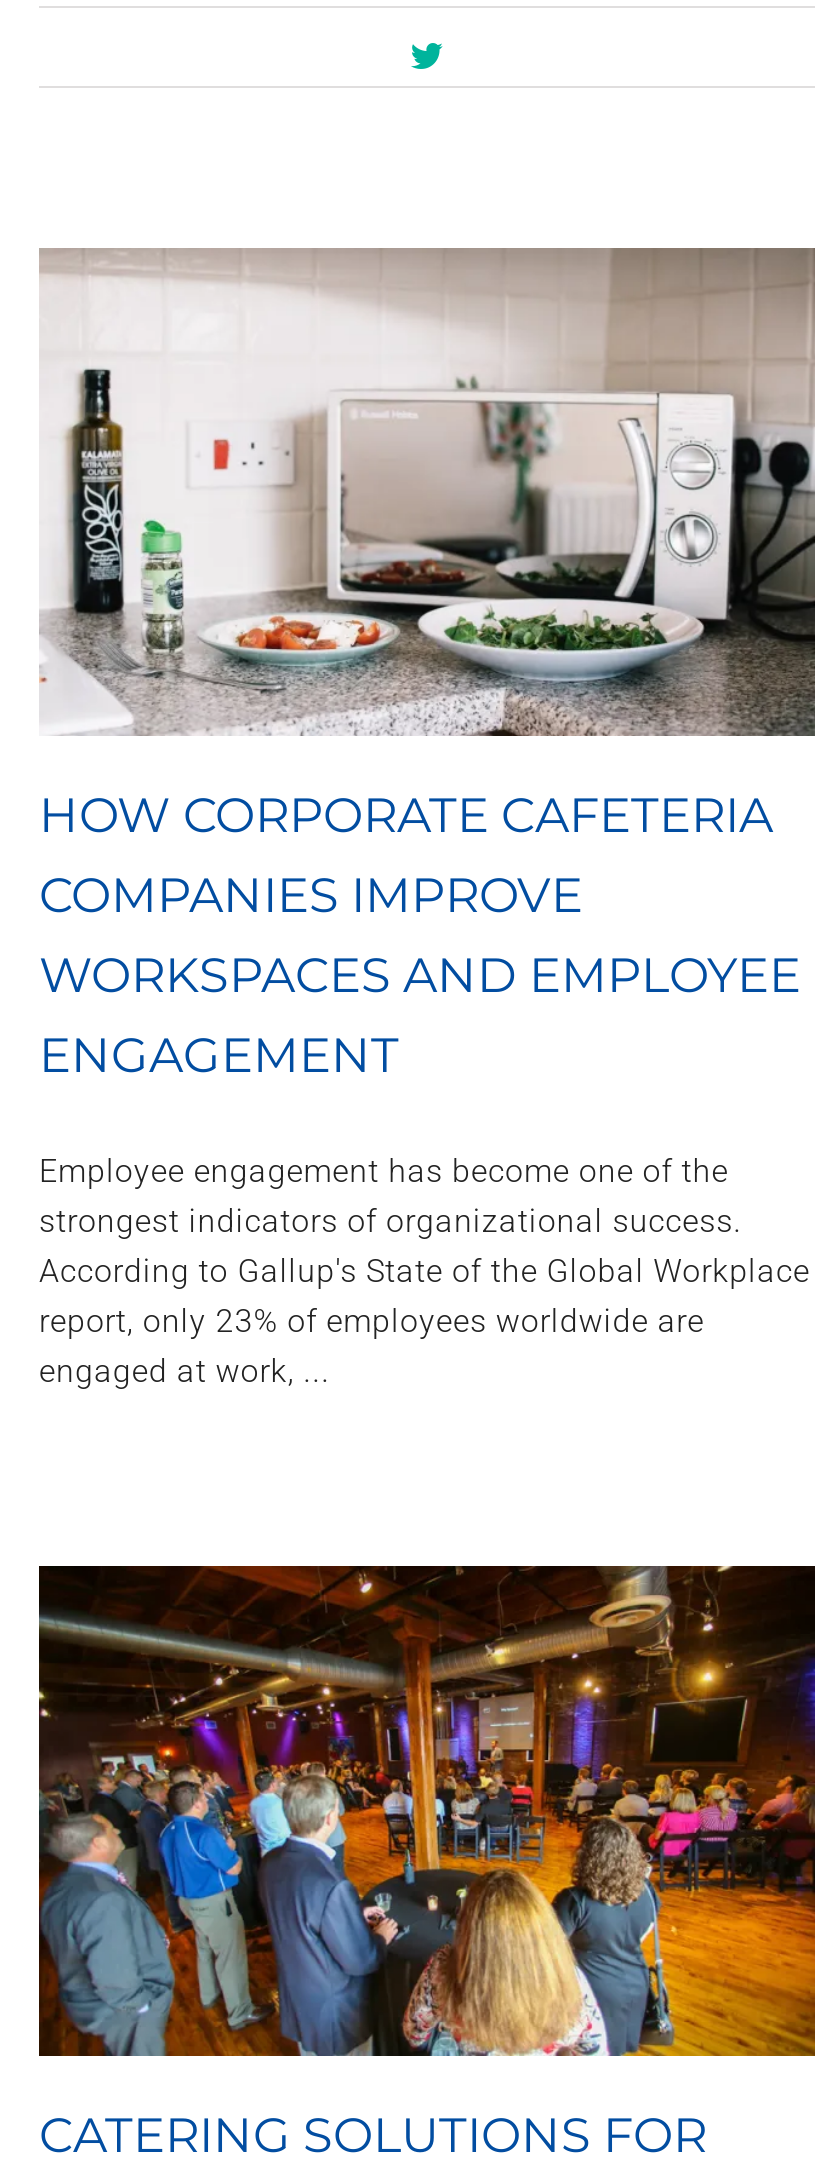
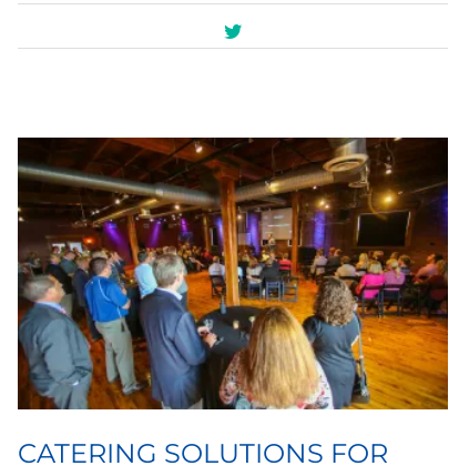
- [image]
- HOW CORPORATE CAFETERIA
- COMPANIES IMPROVE
- WORKSPACES AND EMPLOYEE
- ENGAGEMENT
- Employee engagement has become one of the
- strongest indicators of organizational success.
- According to Gallup's State of the Global Workplace
- report, only 23% of employees worldwide are
- engaged at work, ...
